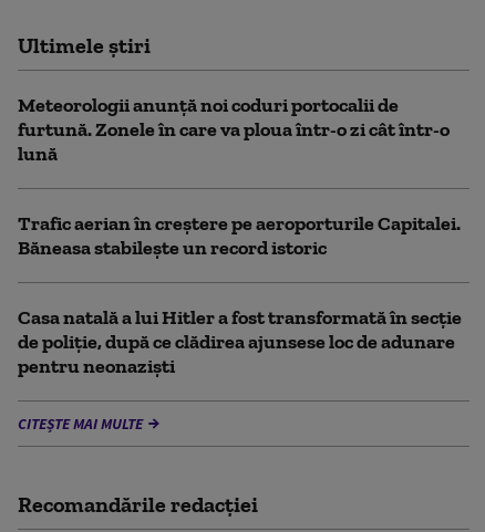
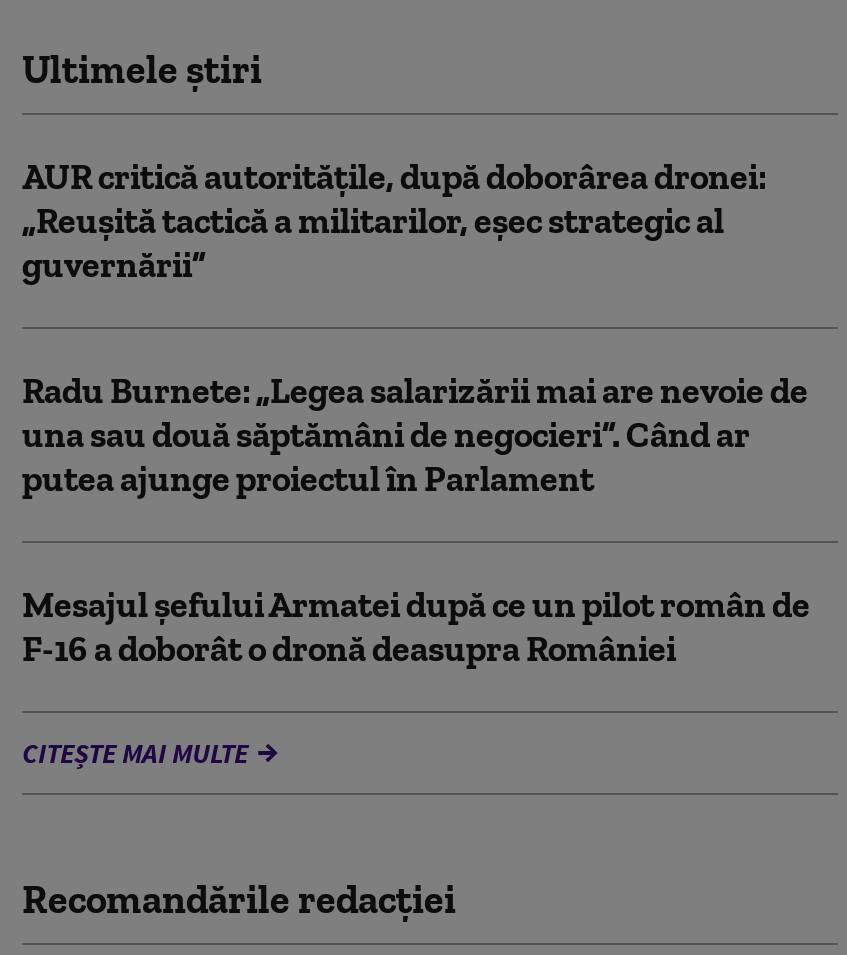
- Meteorologii anunță noi coduri portocalii de
- furtună. Zonele în care va ploua într-o zi cât într-o
- lună
+ AUR critică autoritățile, după doborârea dronei:
+ „Reușită tactică a militarilor, eșec strategic al
+ guvernării”

- Trafic aerian în creștere pe aeroporturile Capitalei.
- Băneasa stabilește un record istoric
+ Radu Burnete: „Legea salarizării mai are nevoie de
+ una sau două săptămâni de negocieri”. Când ar
+ putea ajunge proiectul în Parlament

- Casa natală a lui Hitler a fost transformată în secţie
- de poliţie, după ce clădirea ajunsese loc de adunare
- pentru neonaziști
+ Mesajul șefului Armatei după ce un pilot român de
+ F-16 a doborât o dronă deasupra României
